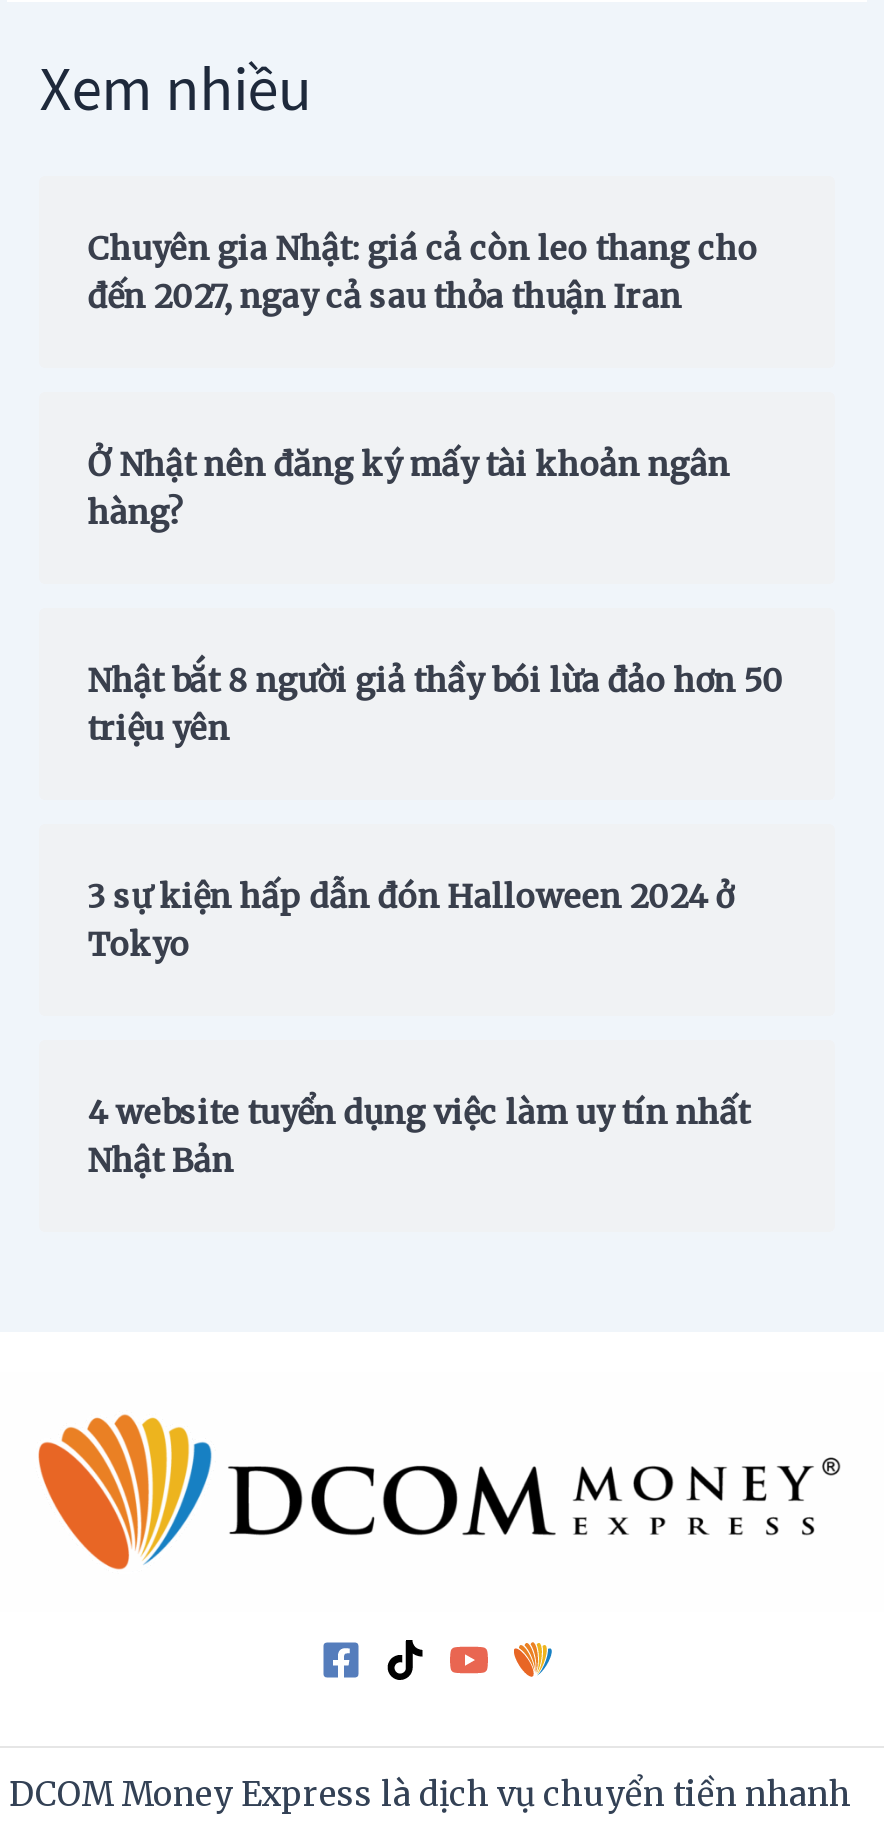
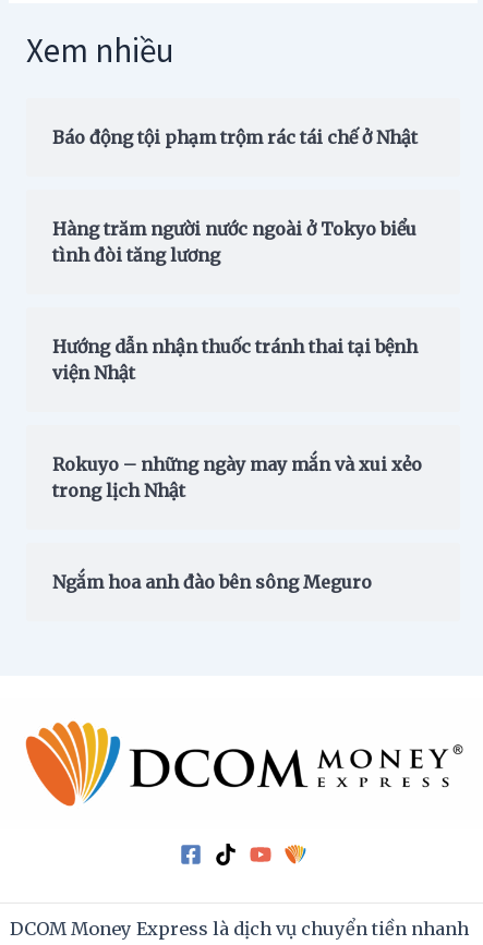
- Chuyên gia Nhật: giá cả còn leo thang cho
- đến 2027, ngay cả sau thỏa thuận Iran
+ Báo động tội phạm trộm rác tái chế ở Nhật

- Ở Nhật nên đăng ký mấy tài khoản ngân
- hàng?
+ Hàng trăm người nước ngoài ở Tokyo biểu
+ tình đòi tăng lương

- Nhật bắt 8 người giả thầy bói lừa đảo hơn 50
- triệu yên
+ Hướng dẫn nhận thuốc tránh thai tại bệnh
+ viện Nhật

- 3 sự kiện hấp dẫn đón Halloween 2024 ở
- Tokyo
+ Rokuyo – những ngày may mắn và xui xẻo
+ trong lịch Nhật

- 4 website tuyển dụng việc làm uy tín nhất
- Nhật Bản
+ Ngắm hoa anh đào bên sông Meguro
